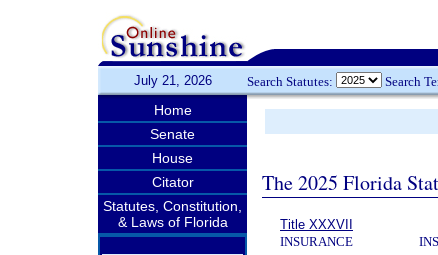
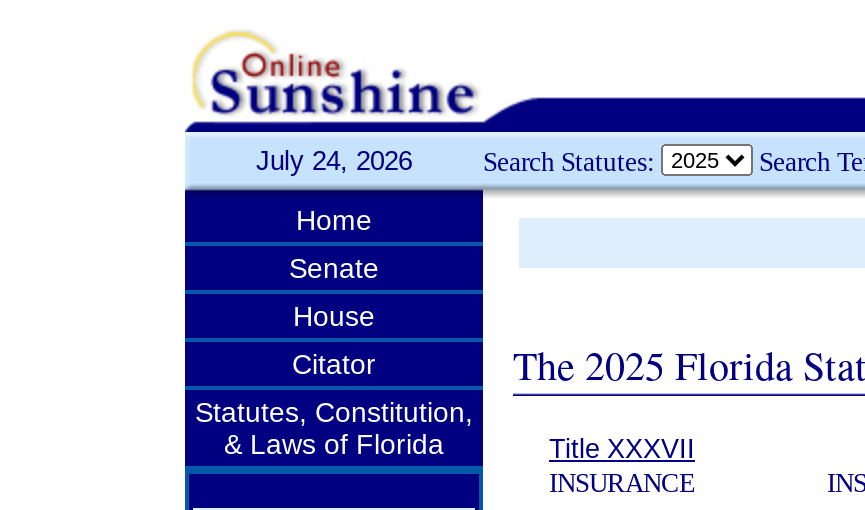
- July 21, 2026
+ July 24, 2026
